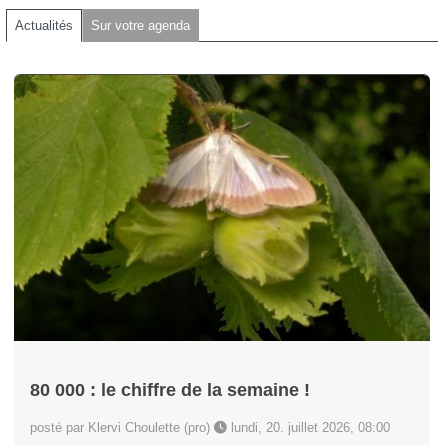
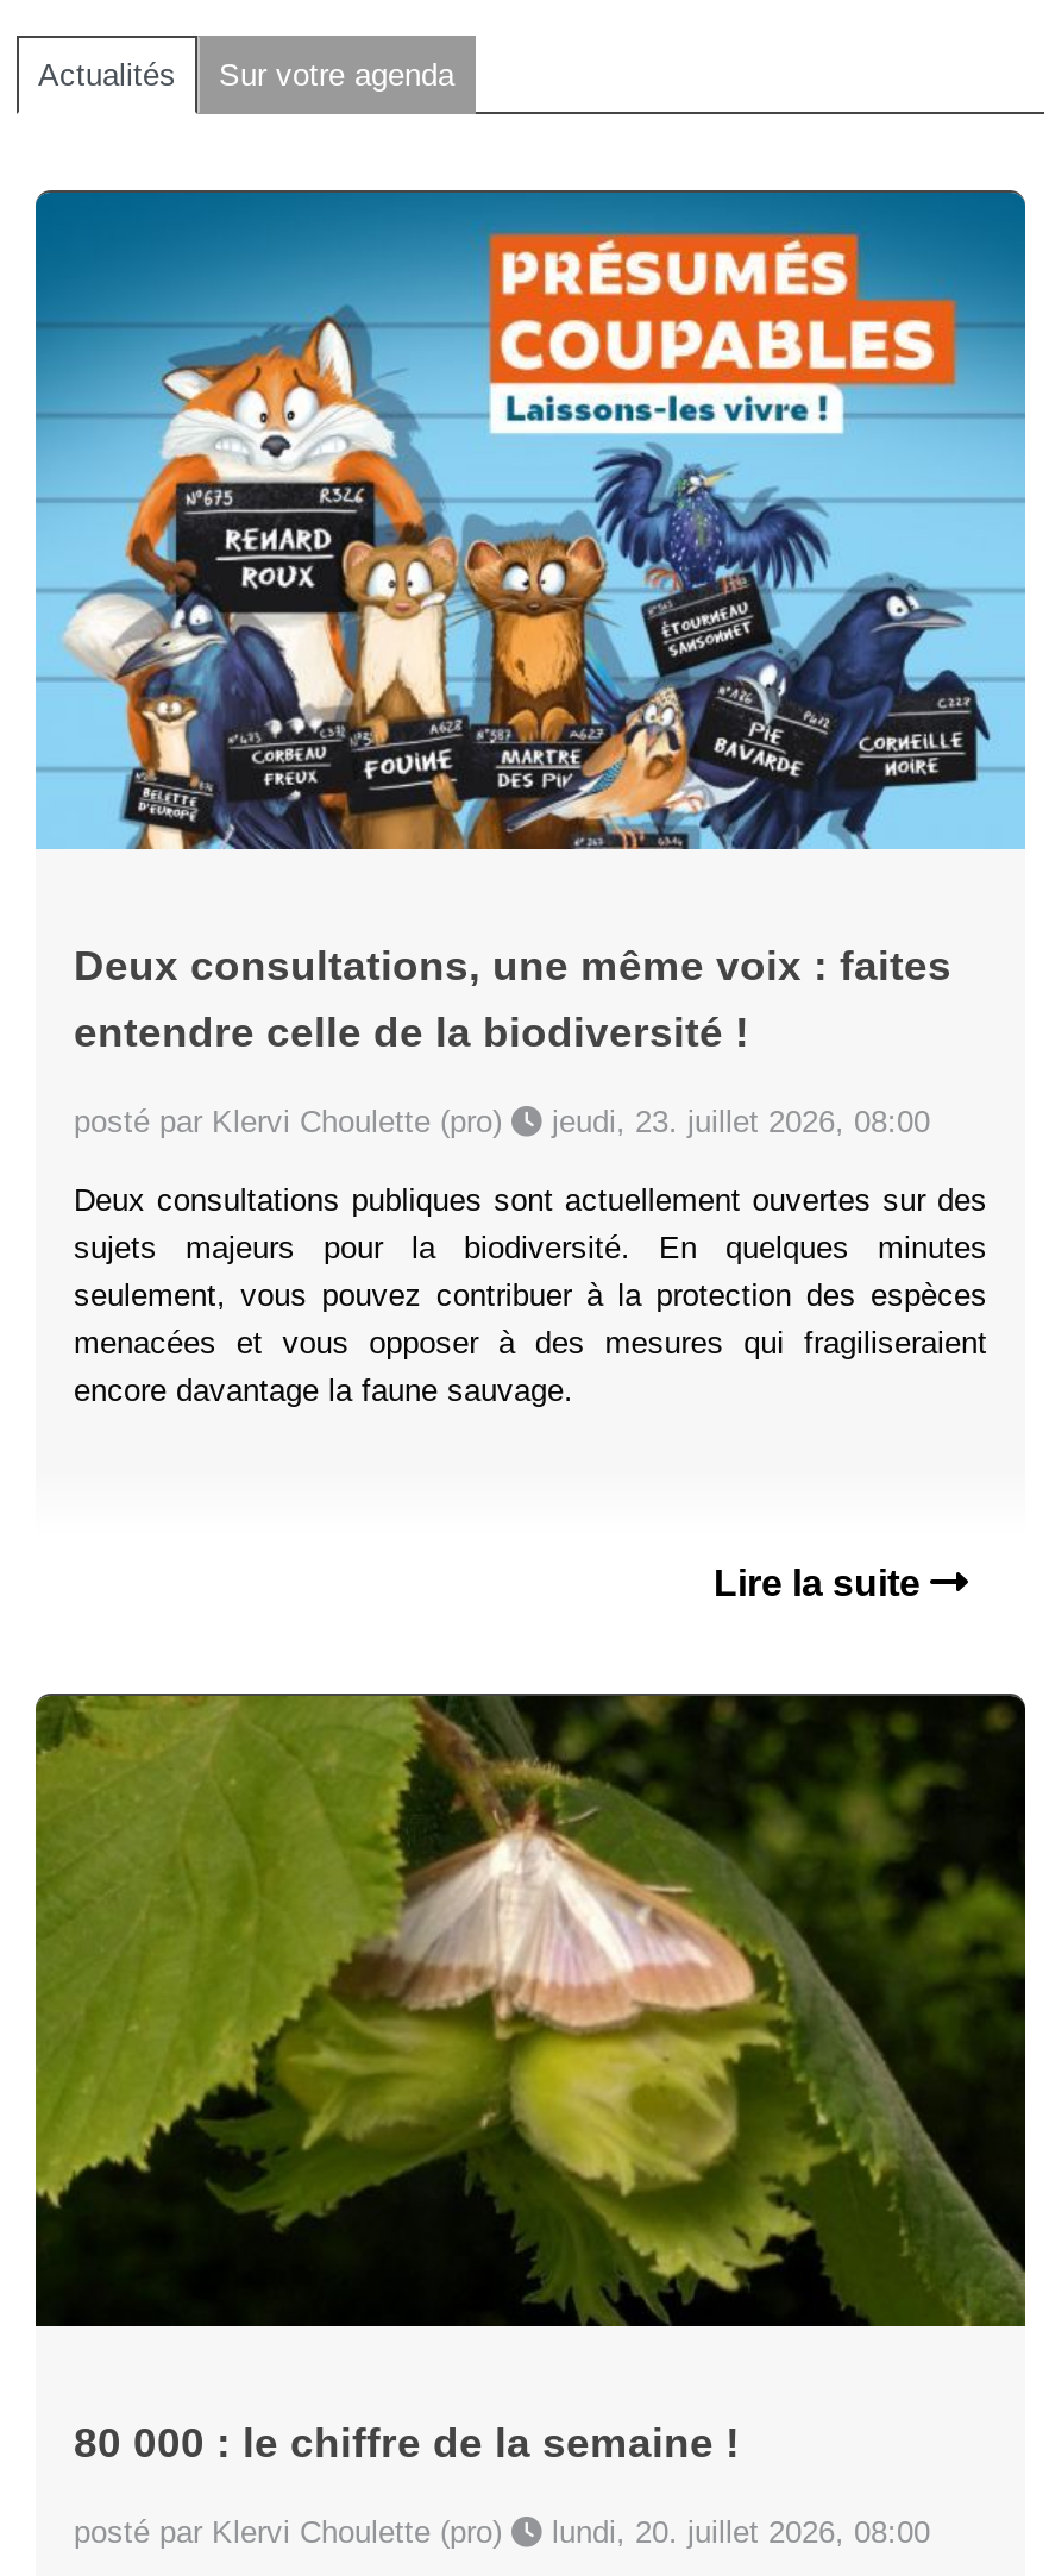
+ [image]
+ Deux consultations, une même voix : faites
+ entendre celle de la biodiversité !
+ posté par Klervi Choulette (pro)
+ jeudi, 23. juillet 2026, 08:00
+ Deux consultations publiques sont actuellement ouvertes sur des
+ sujets majeurs pour la biodiversité. En quelques minutes
+ seulement, vous pouvez contribuer à la protection des espèces
+ menacées et vous opposer à des mesures qui fragiliseraient
+ encore davantage la faune sauvage.

+ Lire la suite
